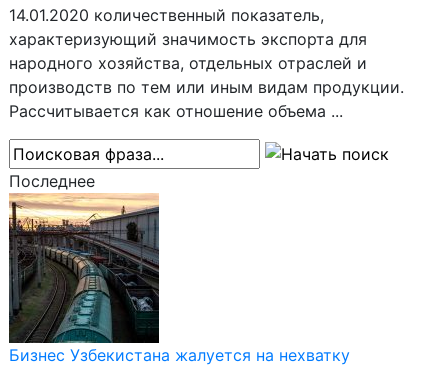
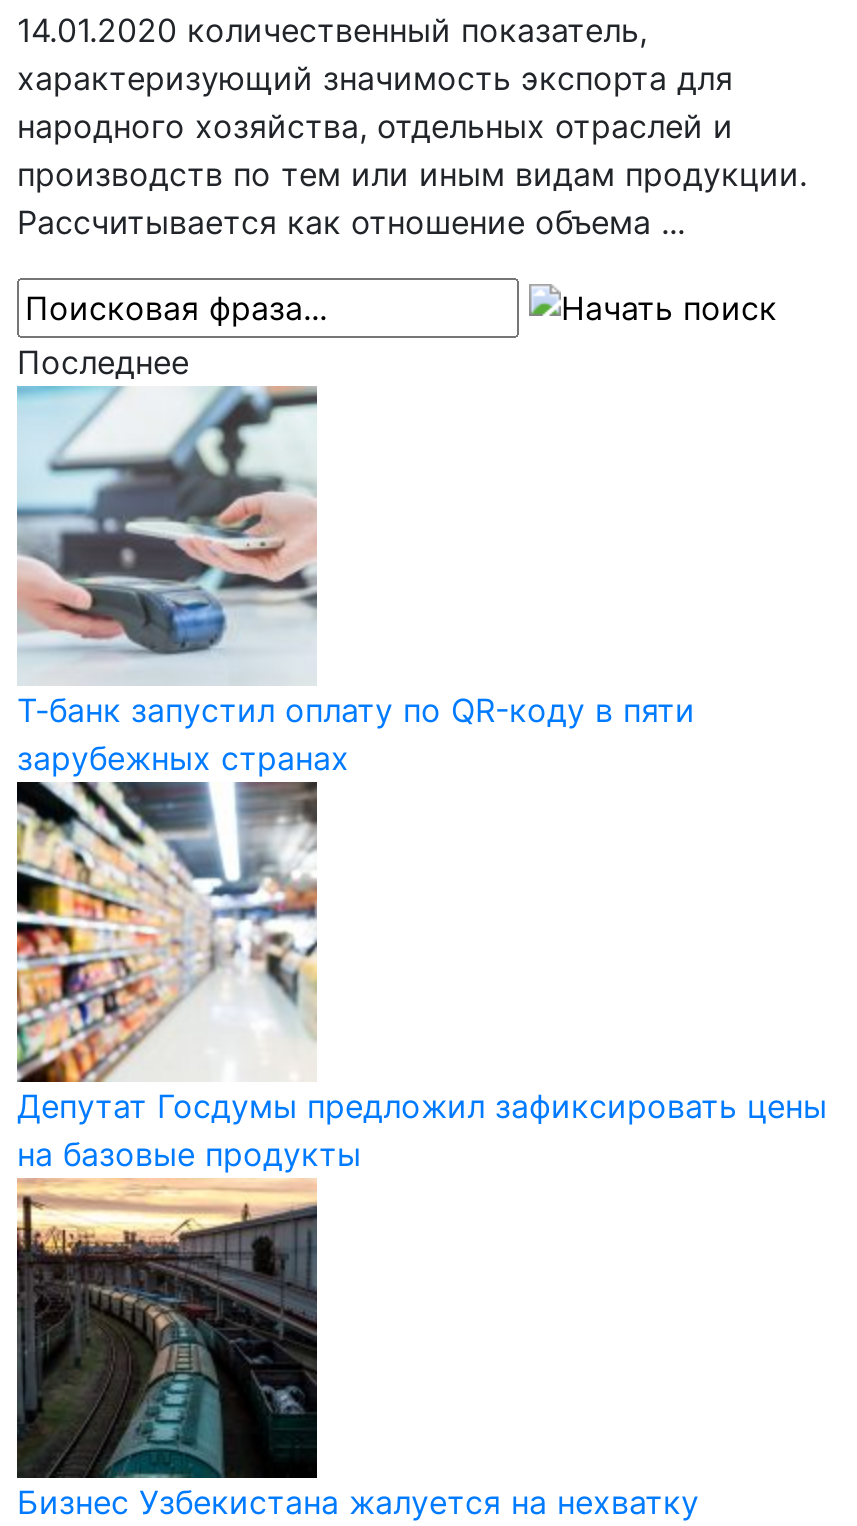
+ [image]
+ Т-банк запустил оплату по QR-коду в пяти
+ зарубежных странах

+ [image]
+ Депутат Госдумы предложил зафиксировать цены
+ на базовые продукты
